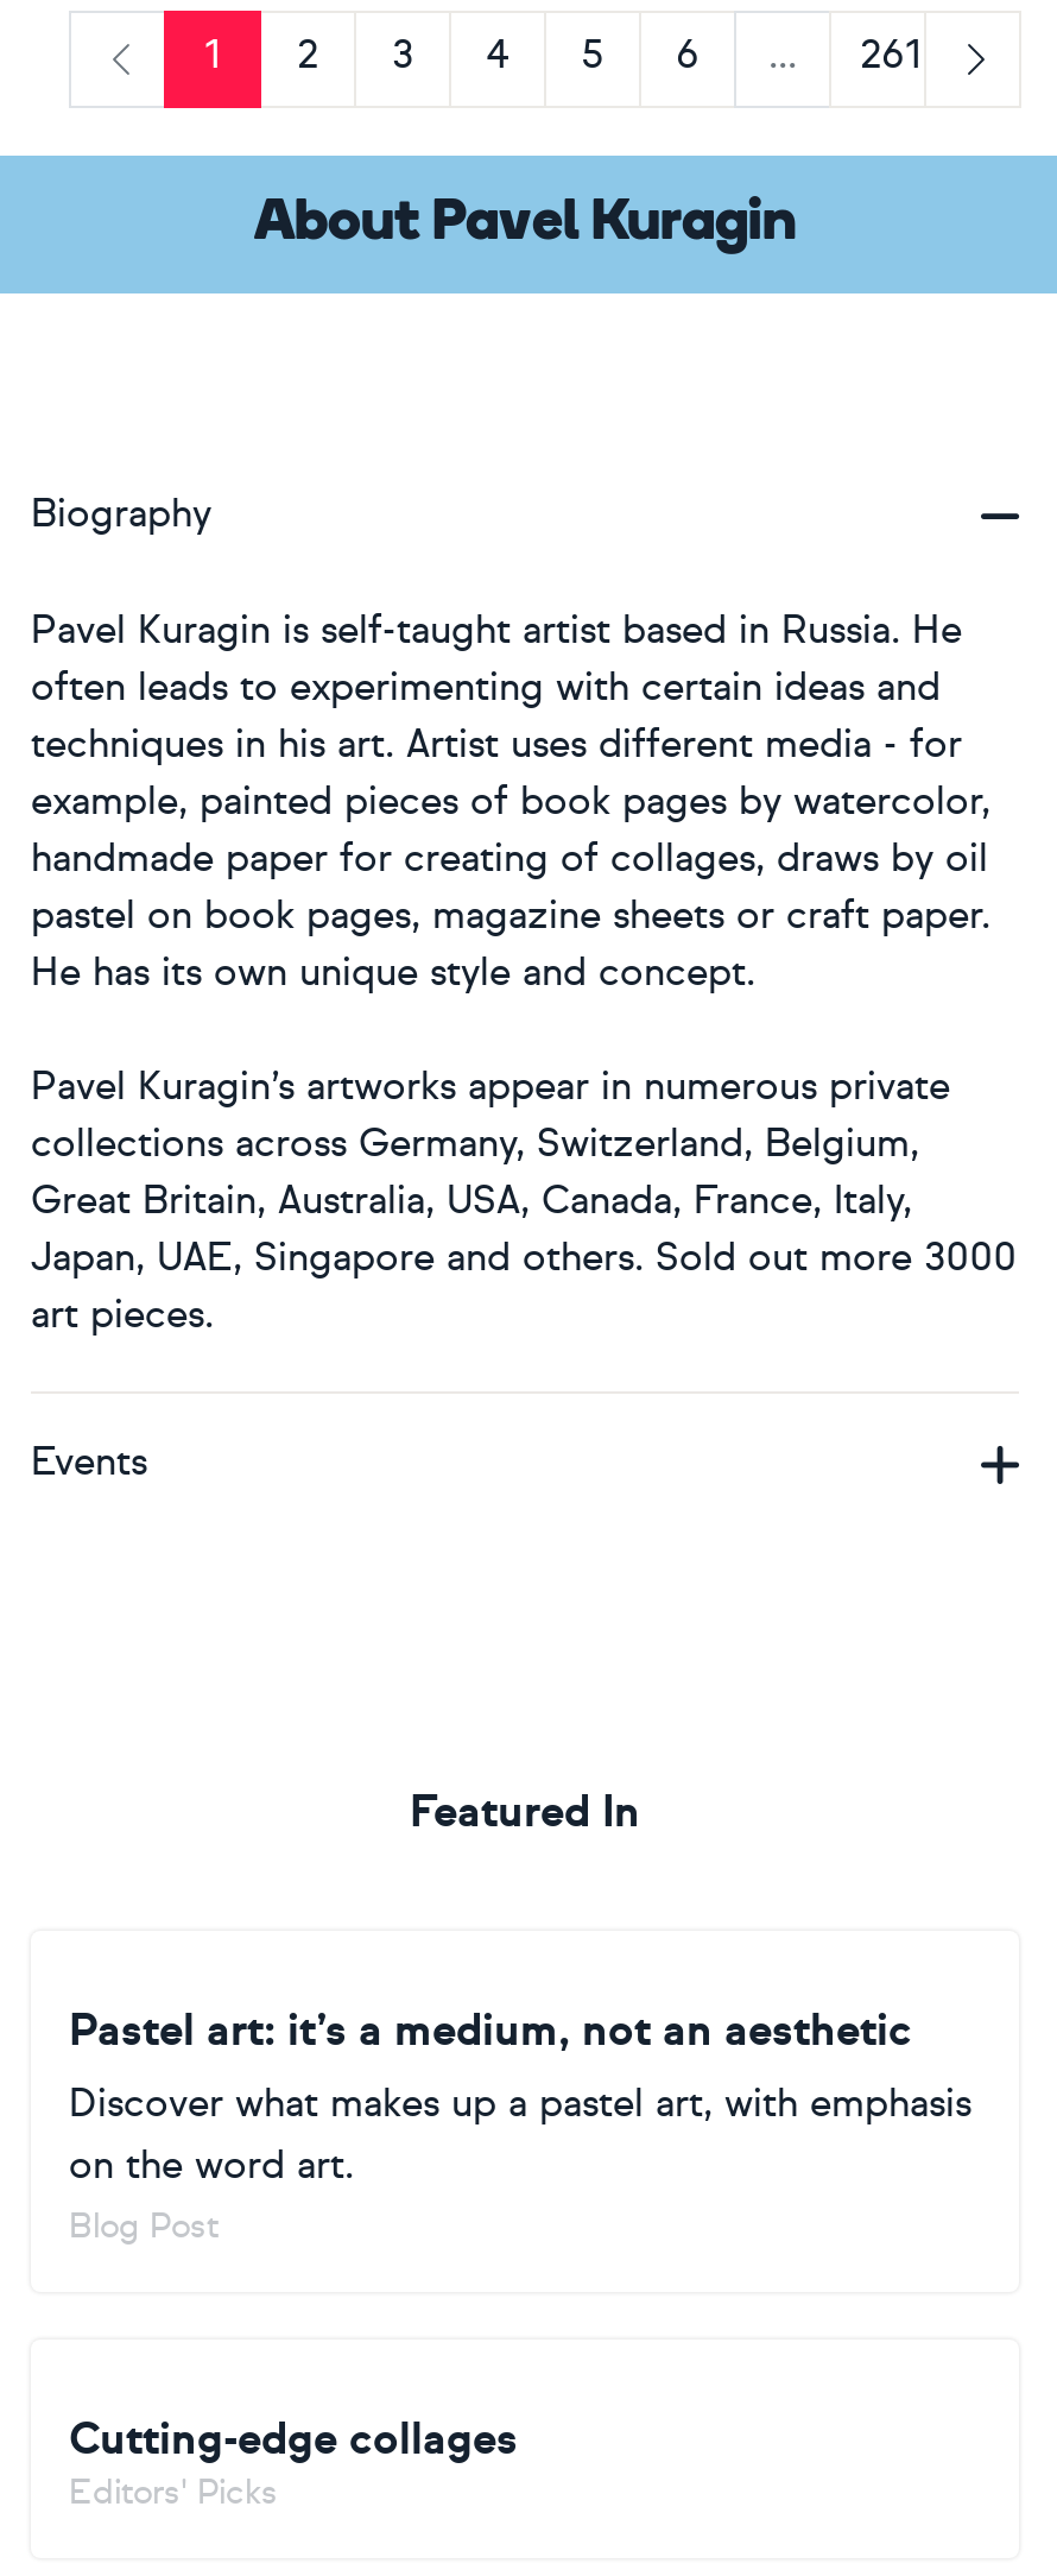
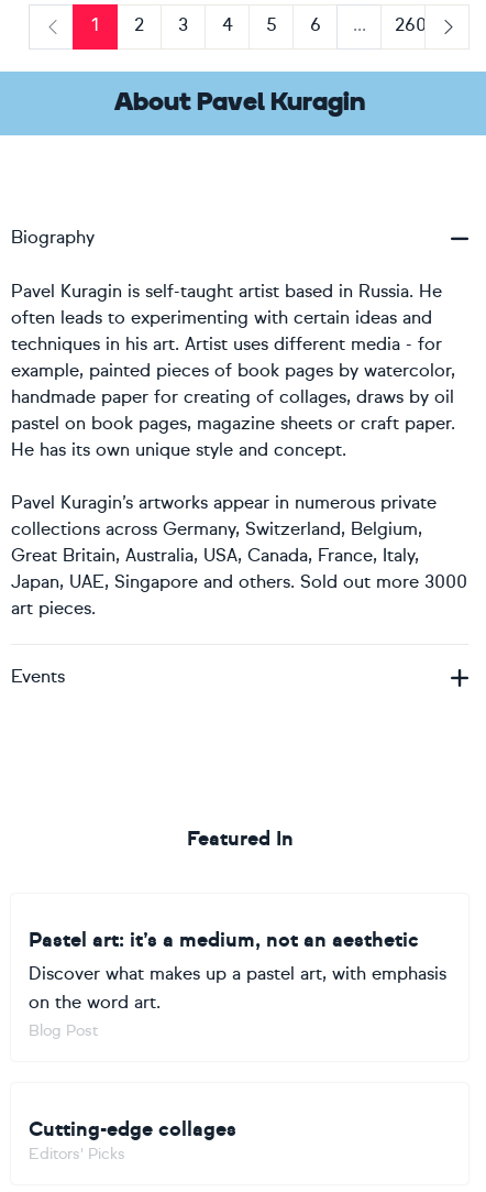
- 261
+ 260
